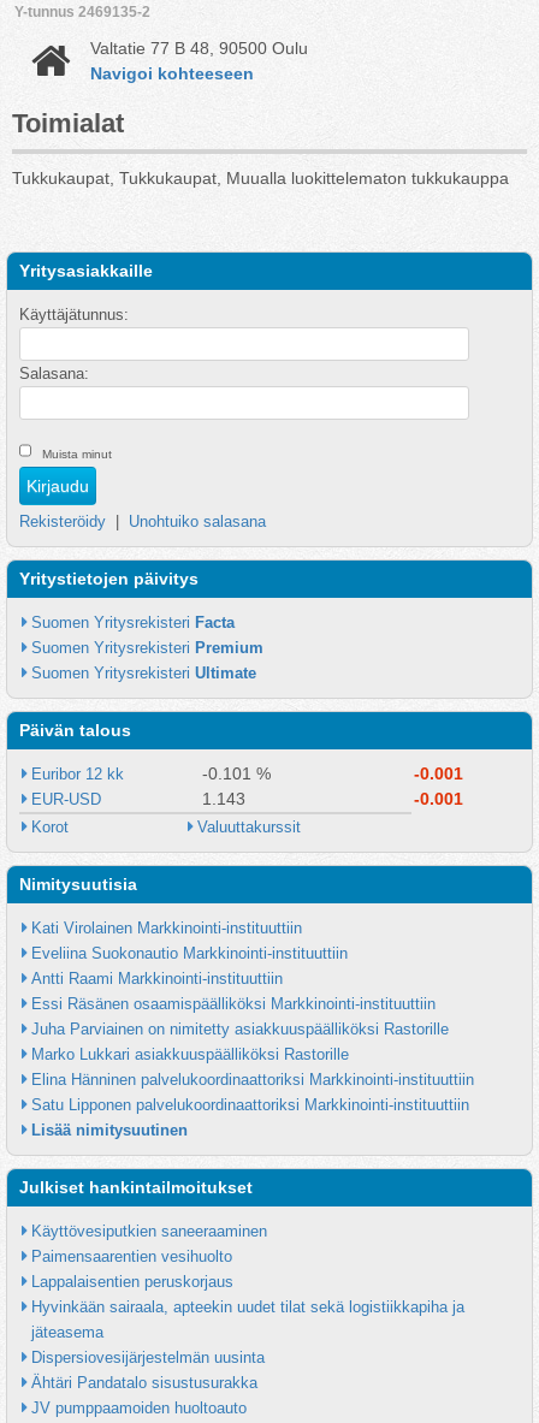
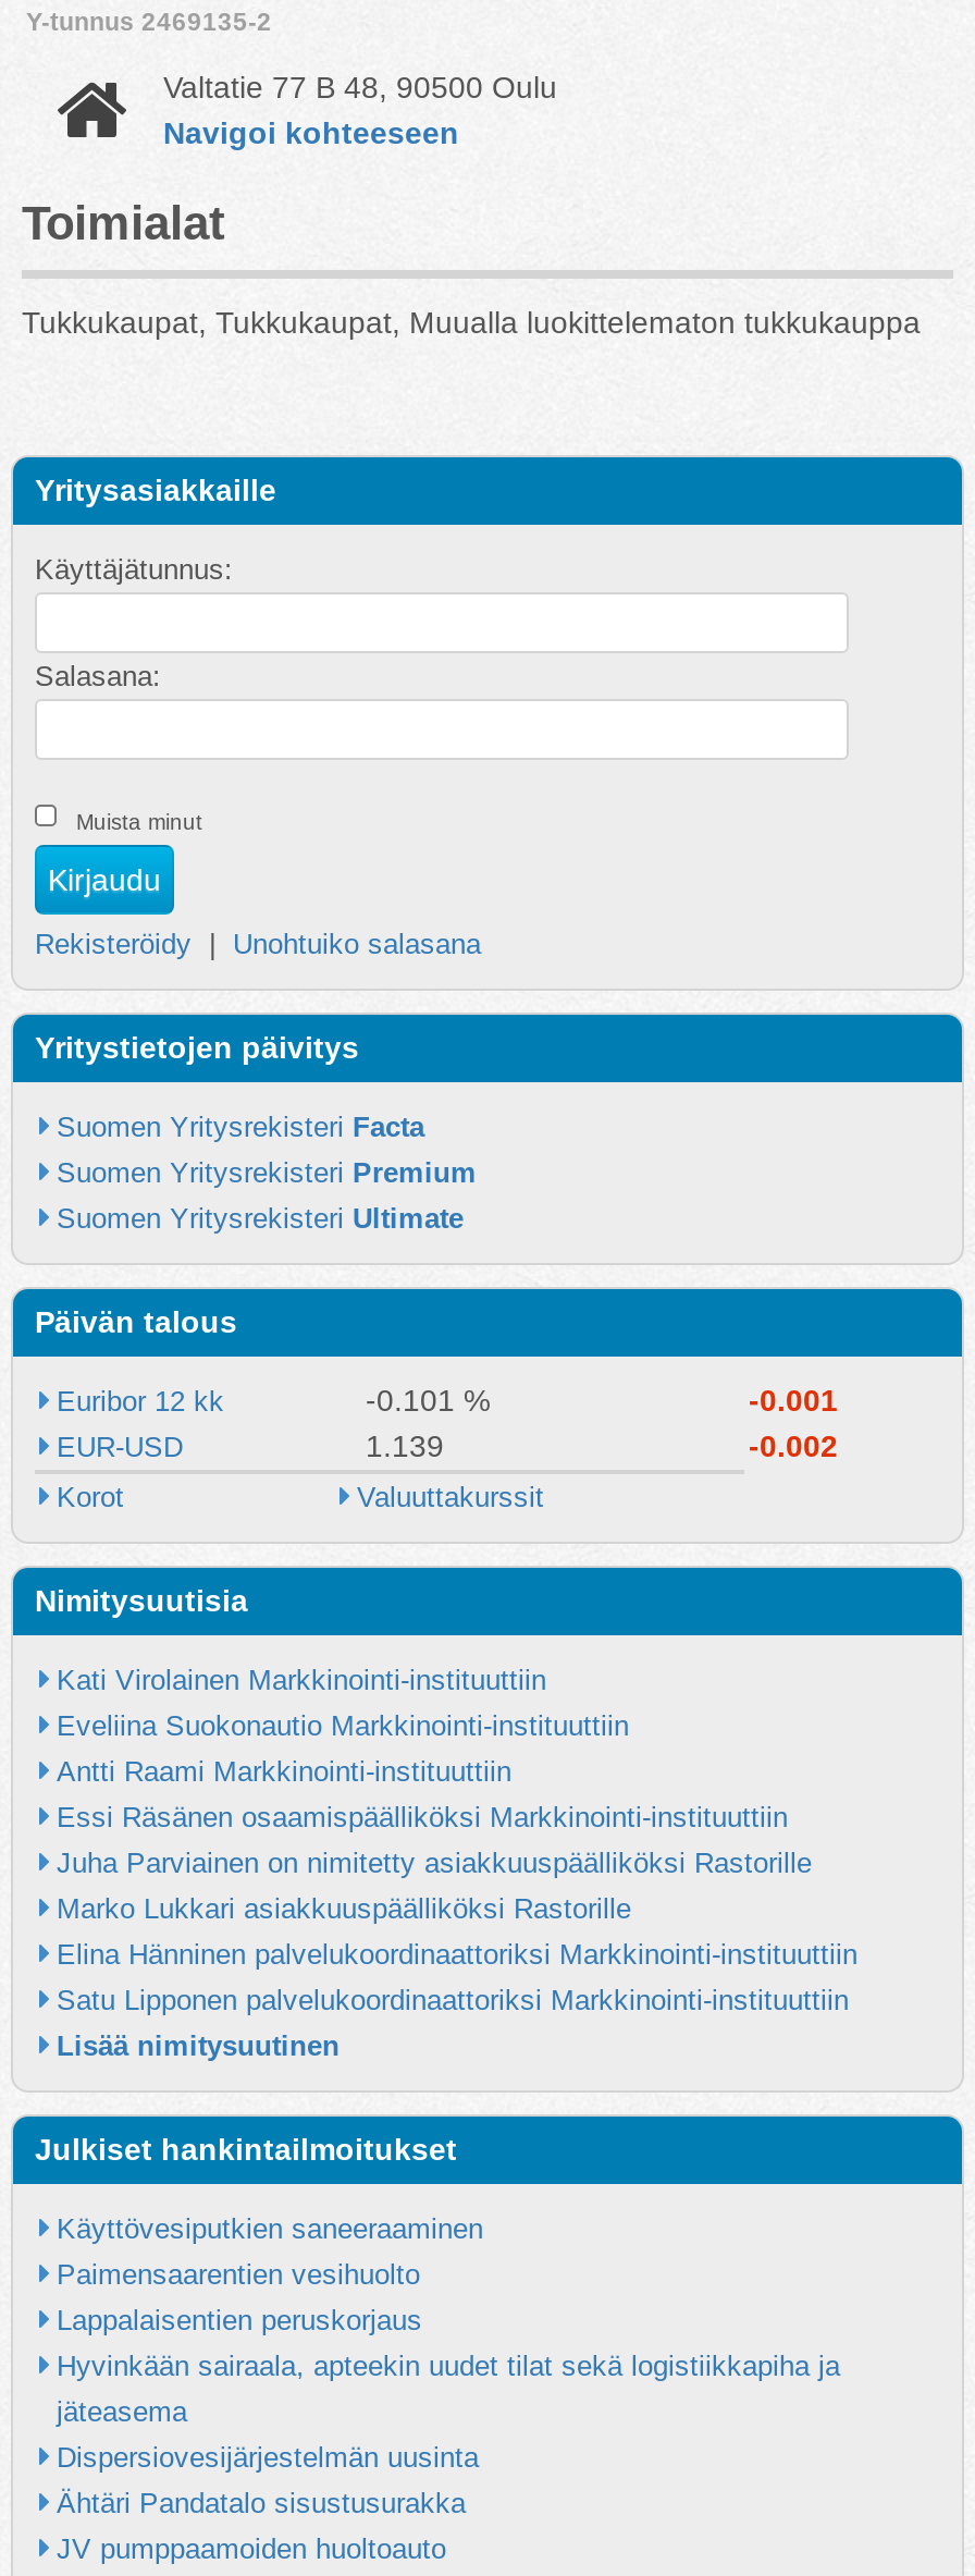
- 1.143
+ 1.139

- -0.001
+ -0.002
